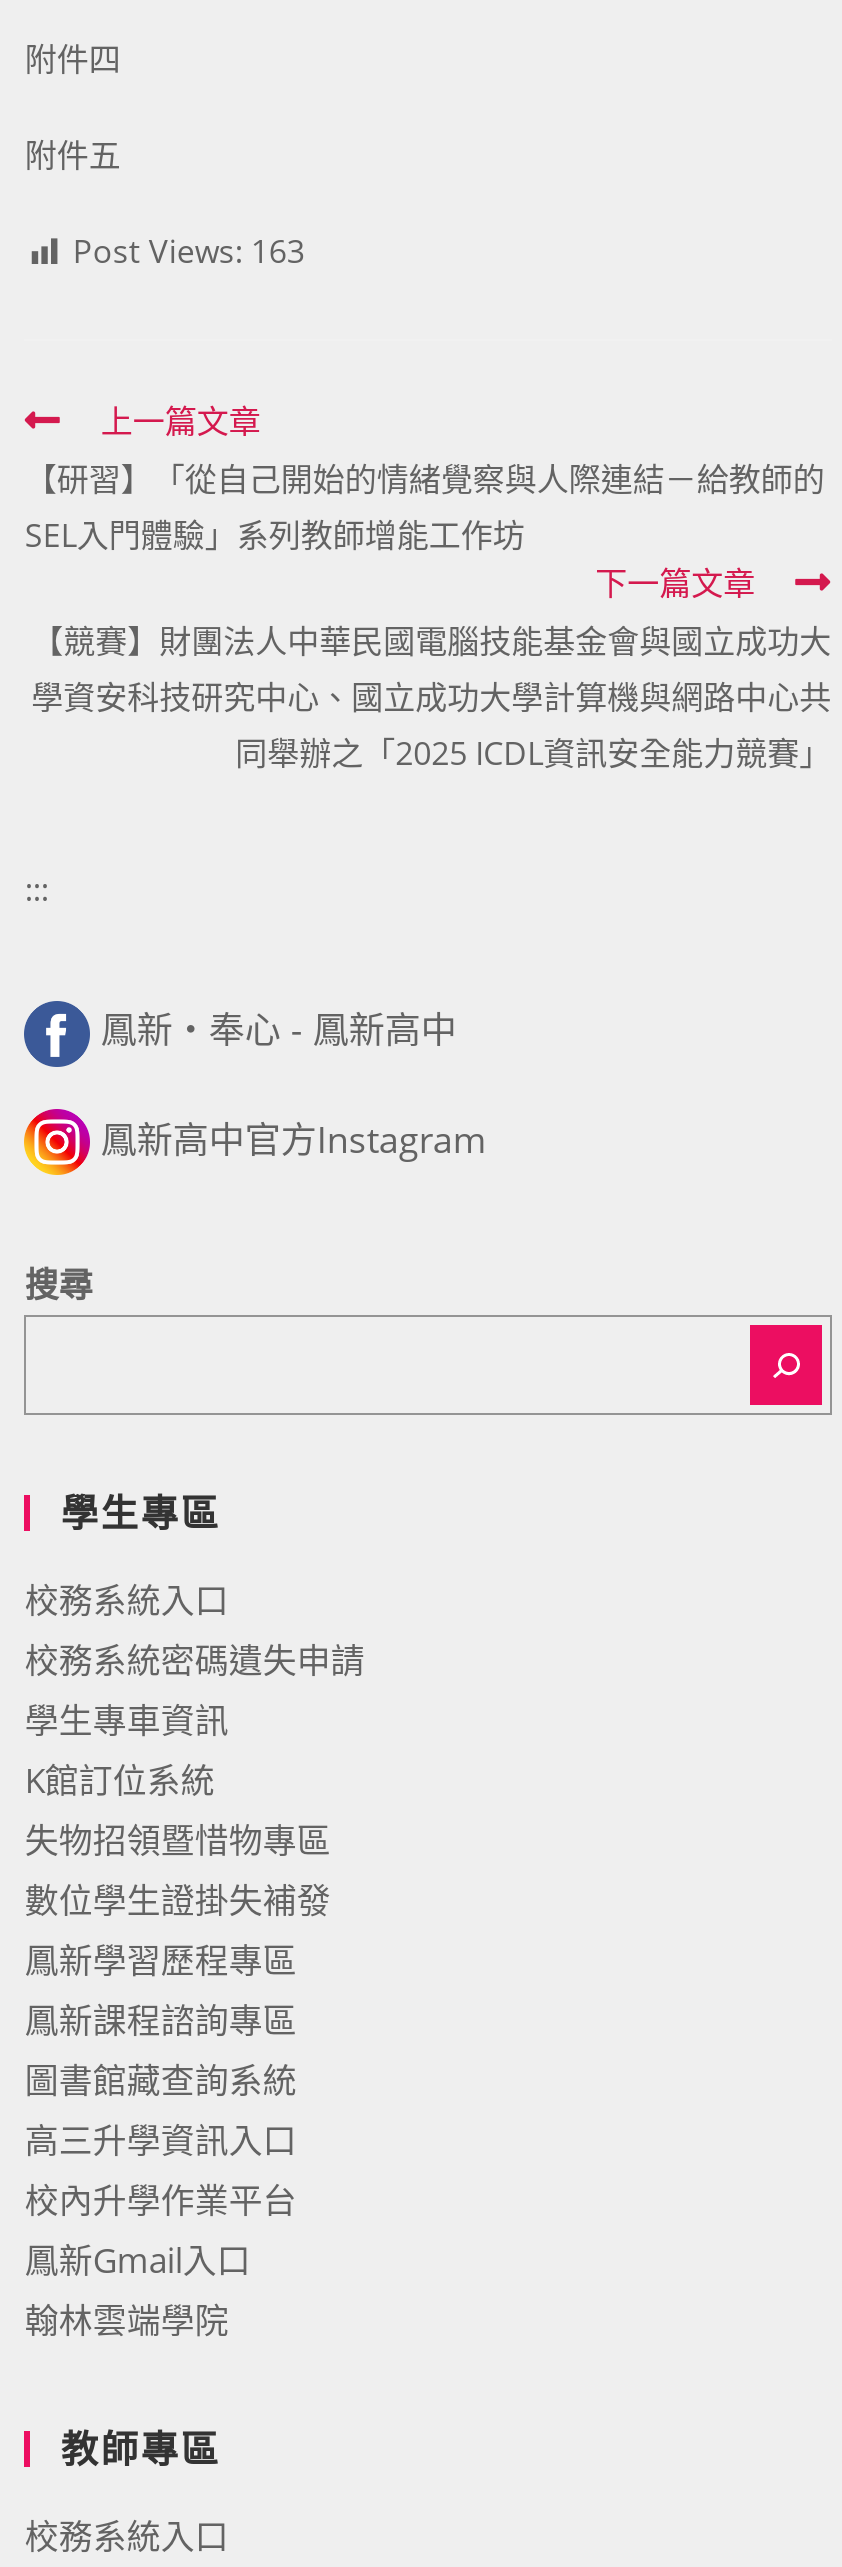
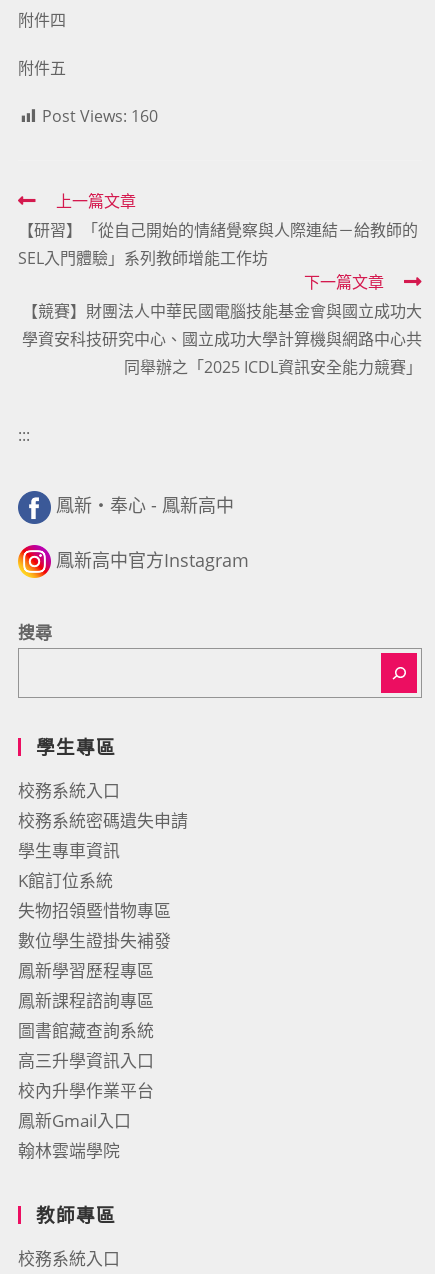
- Post Views: 163
+ Post Views: 160
